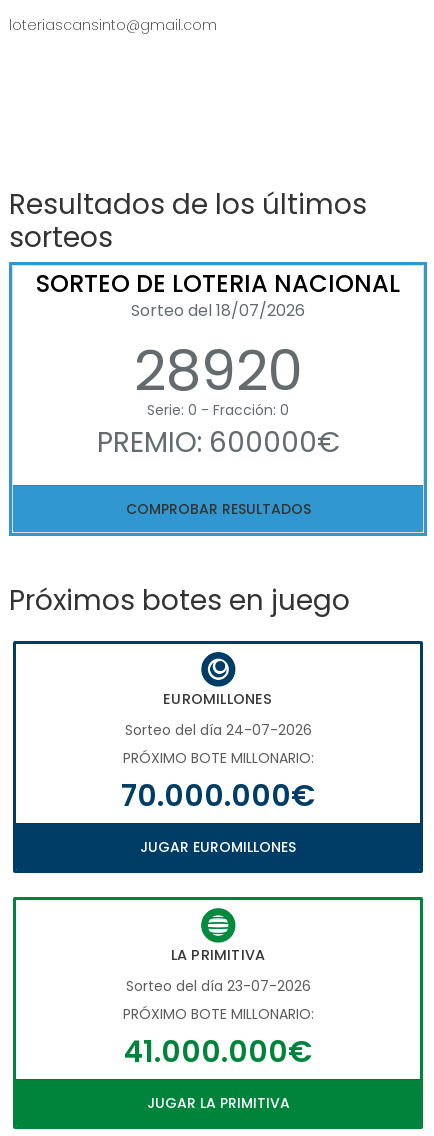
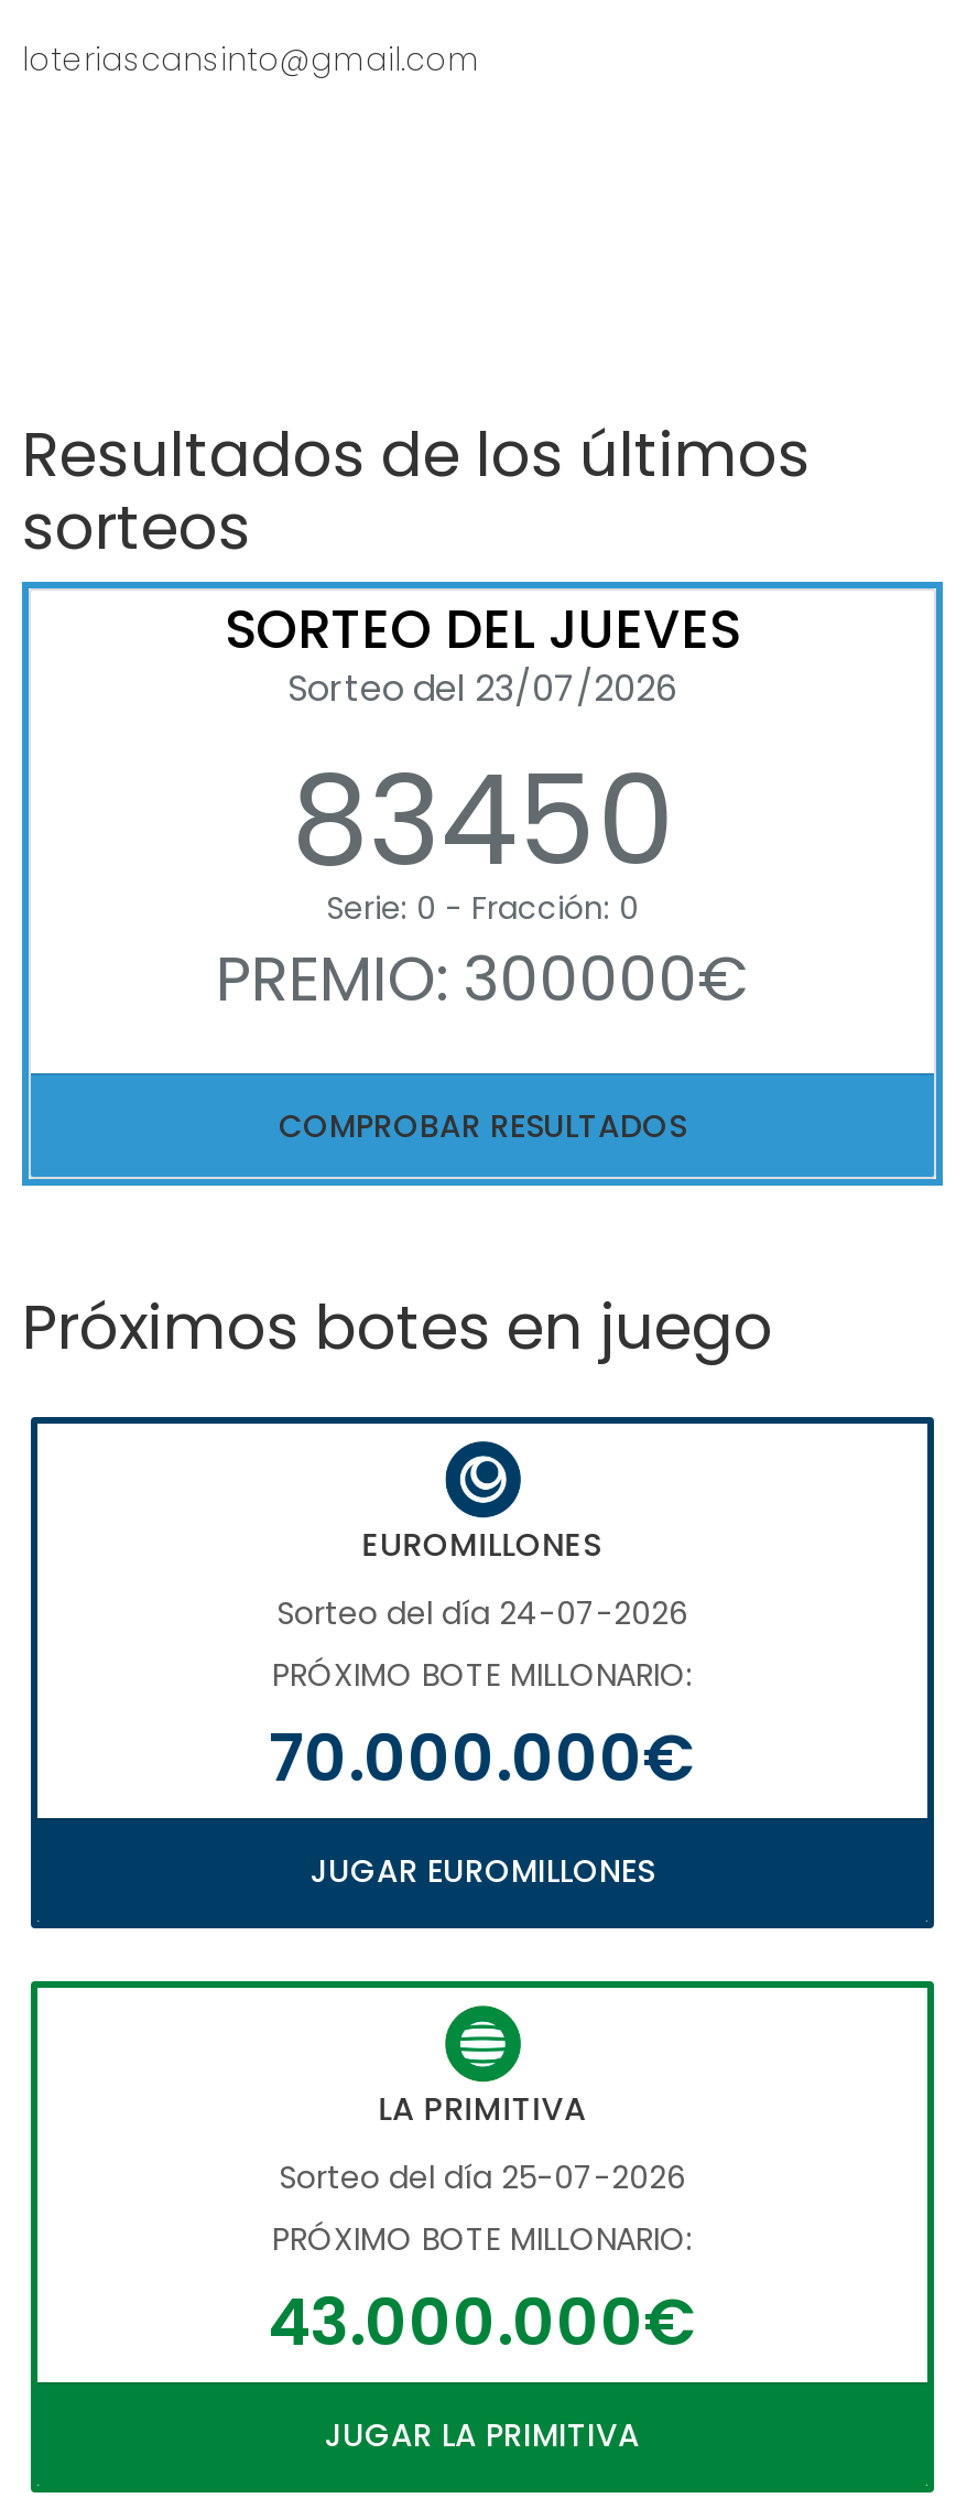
- SORTEO DE LOTERIA NACIONAL
- Sorteo del 18/07/2026
- 28920
+ SORTEO DEL JUEVES
+ Sorteo del 23/07/2026
+ 83450

- PREMIO: 600000€
+ PREMIO: 300000€

- Sorteo del día 23-07-2026
+ Sorteo del día 25-07-2026

- 41.000.000€
+ 43.000.000€
